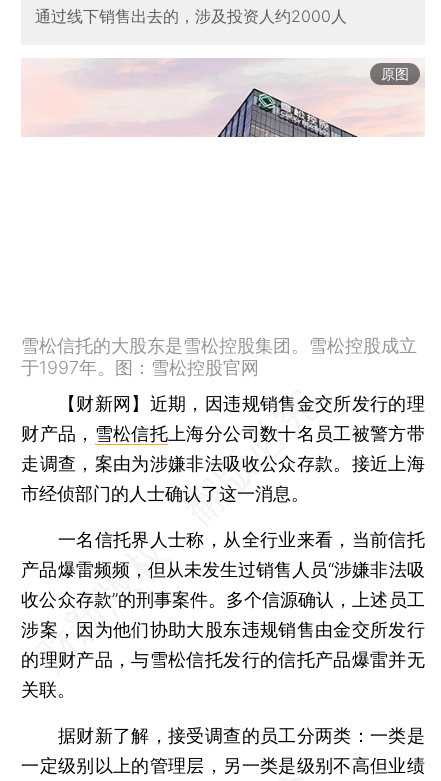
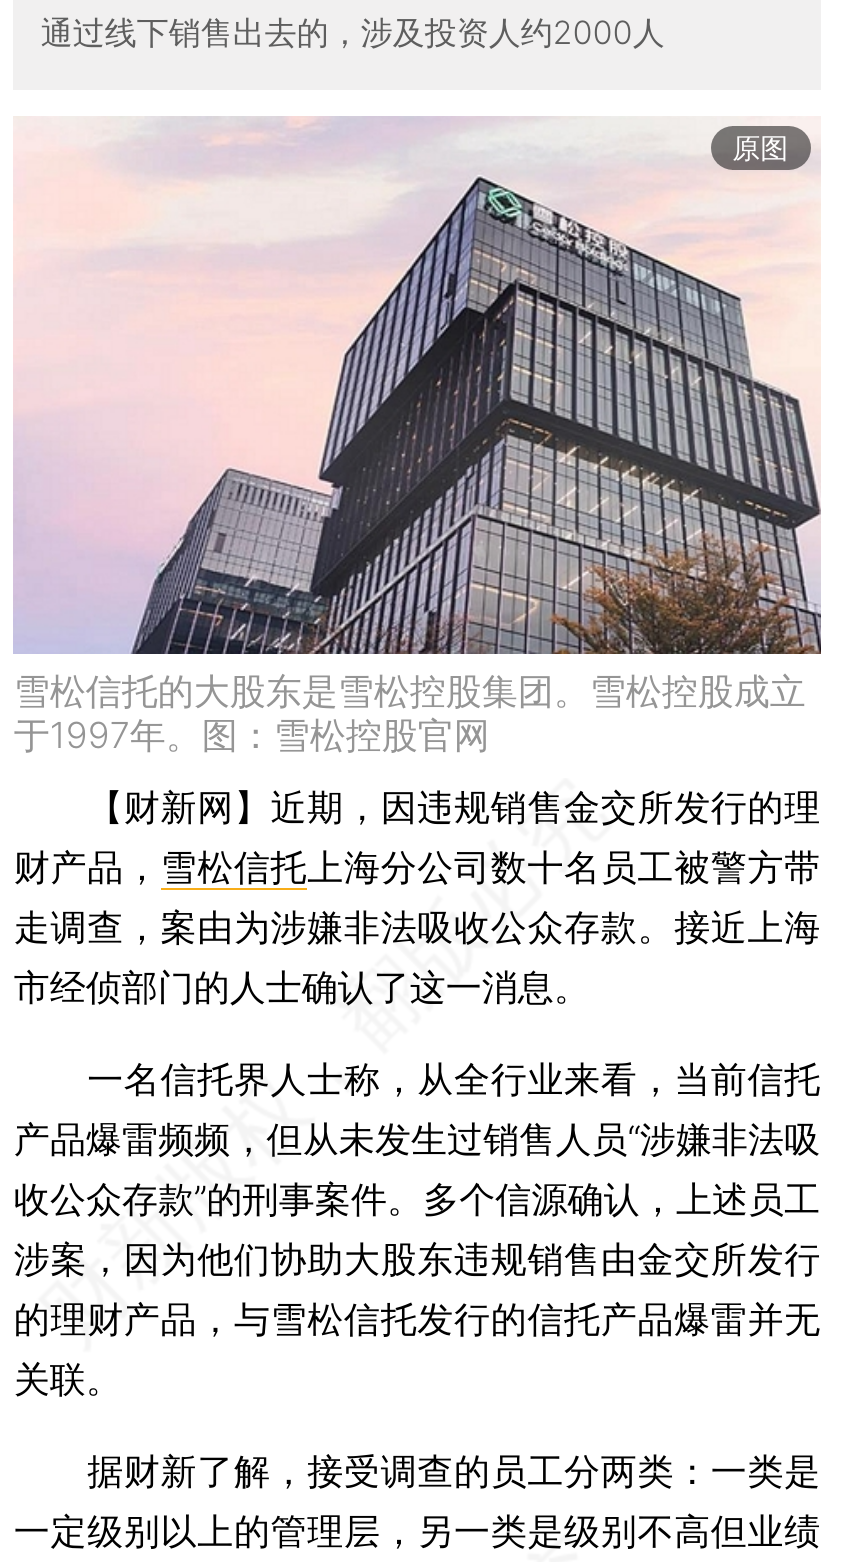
+ [image]
